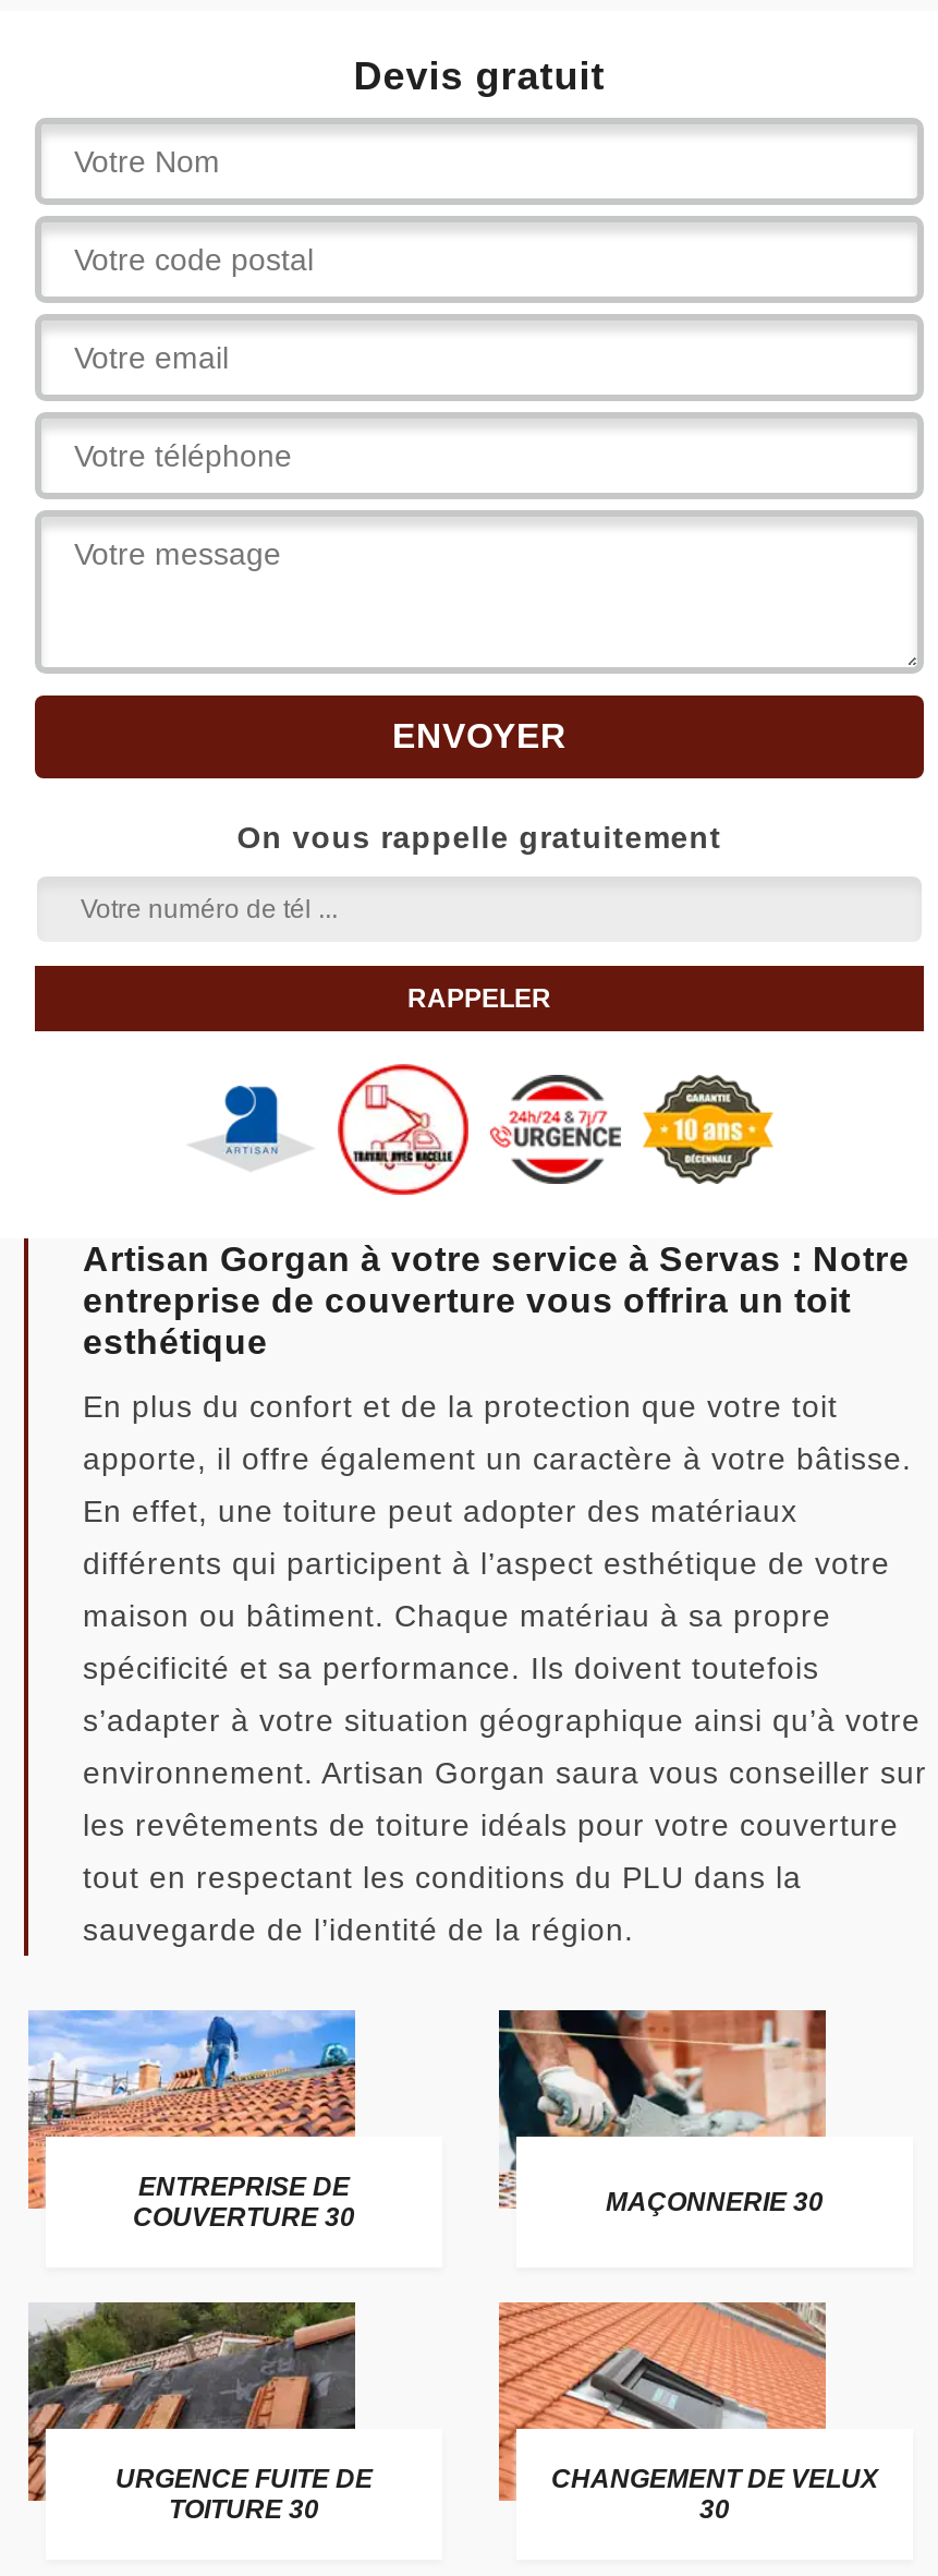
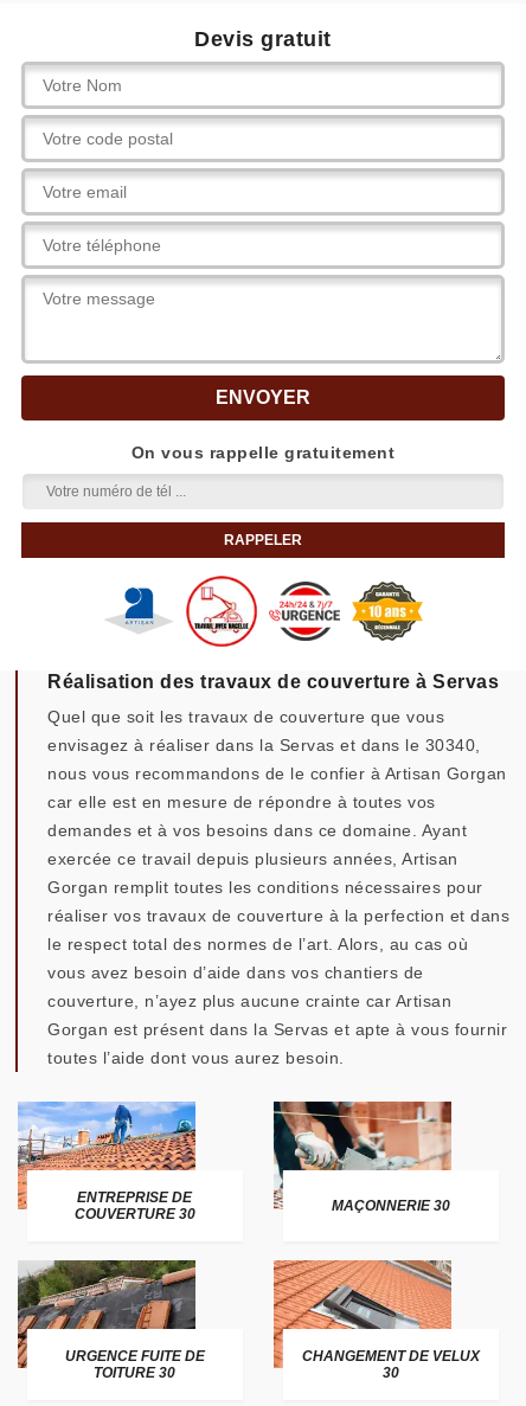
- Artisan Gorgan à votre service à Servas : Notre
- entreprise de couverture vous offrira un toit
- esthétique
- En plus du confort et de la protection que votre toit
- apporte, il offre également un caractère à votre bâtisse.
- En effet, une toiture peut adopter des matériaux
- différents qui participent à l’aspect esthétique de votre
- maison ou bâtiment. Chaque matériau à sa propre
- spécificité et sa performance. Ils doivent toutefois
- s’adapter à votre situation géographique ainsi qu’à votre
- environnement. Artisan Gorgan saura vous conseiller sur
- les revêtements de toiture idéals pour votre couverture
- tout en respectant les conditions du PLU dans la
- sauvegarde de l’identité de la région.
+ Réalisation des travaux de couverture à Servas
+ Quel que soit les travaux de couverture que vous
+ envisagez à réaliser dans la Servas et dans le 30340,
+ nous vous recommandons de le confier à Artisan Gorgan
+ car elle est en mesure de répondre à toutes vos
+ demandes et à vos besoins dans ce domaine. Ayant
+ exercée ce travail depuis plusieurs années, Artisan
+ Gorgan remplit toutes les conditions nécessaires pour
+ réaliser vos travaux de couverture à la perfection et dans
+ le respect total des normes de l’art. Alors, au cas où
+ vous avez besoin d’aide dans vos chantiers de
+ couverture, n’ayez plus aucune crainte car Artisan
+ Gorgan est présent dans la Servas et apte à vous fournir
+ toutes l’aide dont vous aurez besoin.
